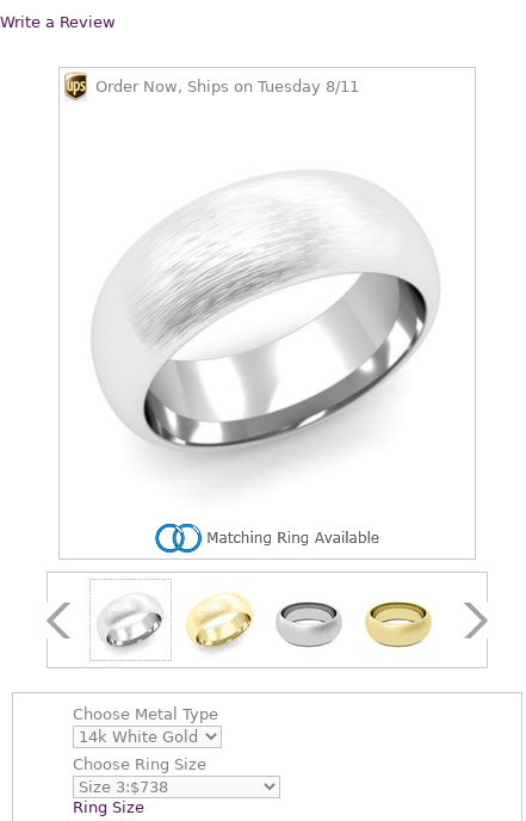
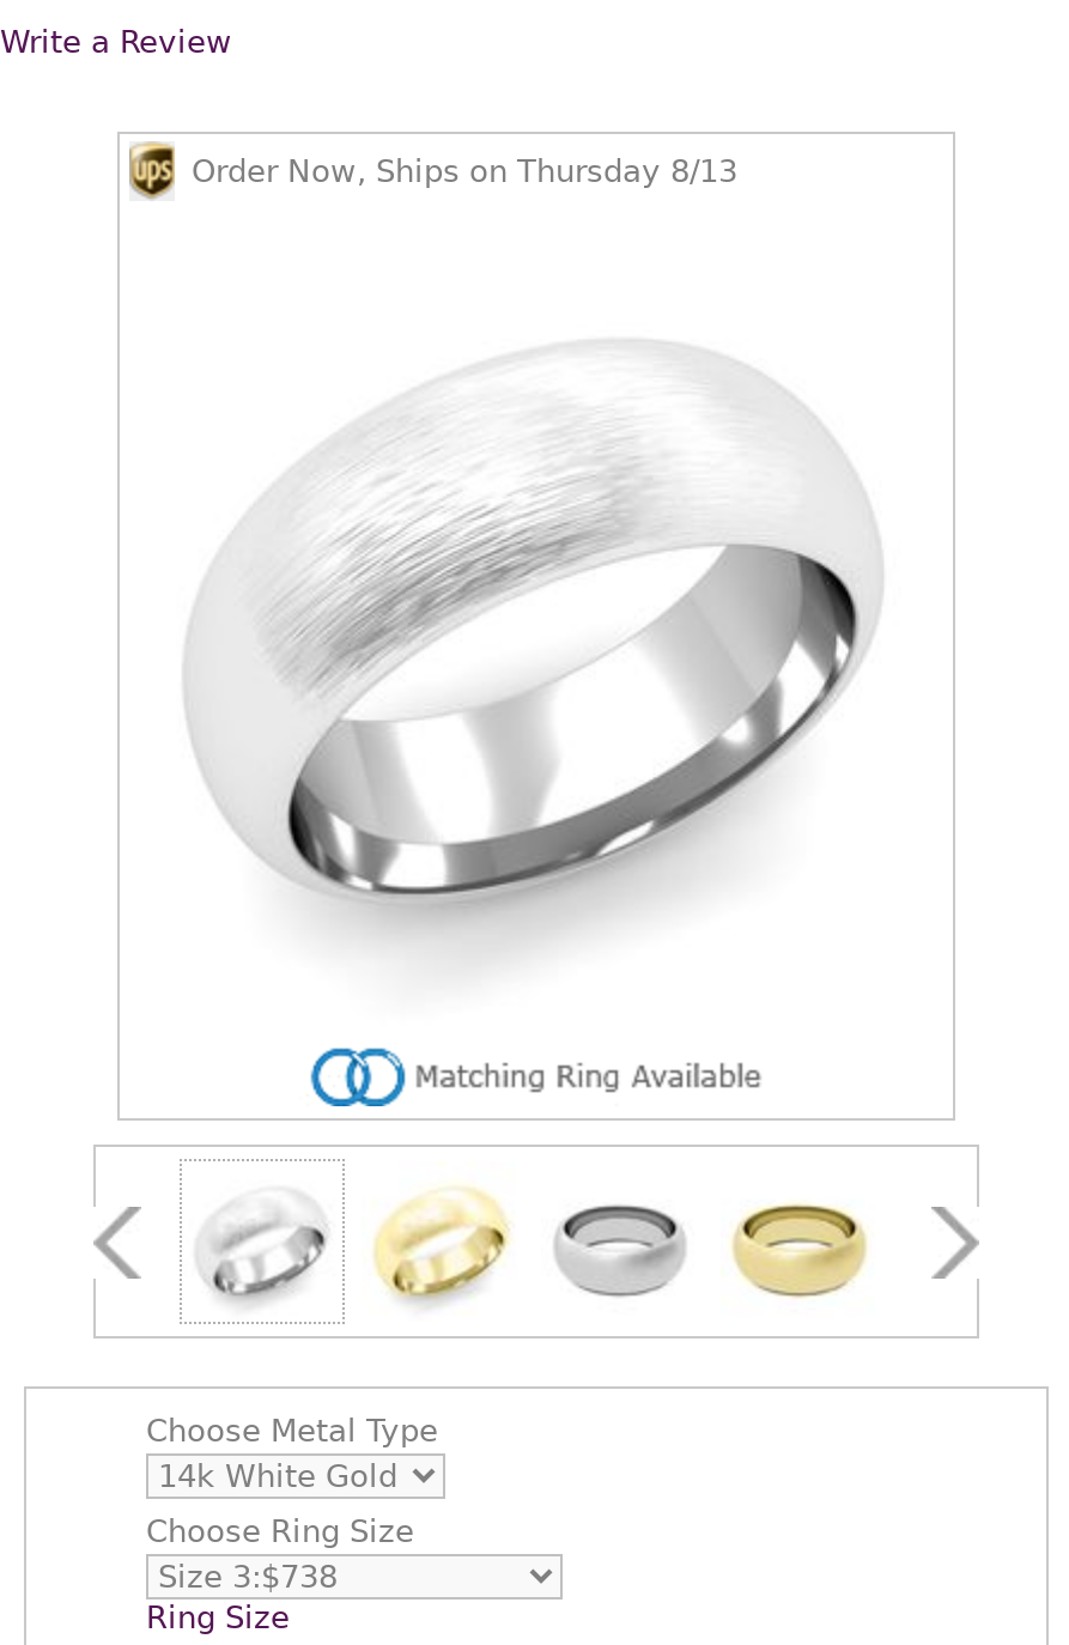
- Order Now, Ships on Tuesday 8/11
+ Order Now, Ships on Thursday 8/13
